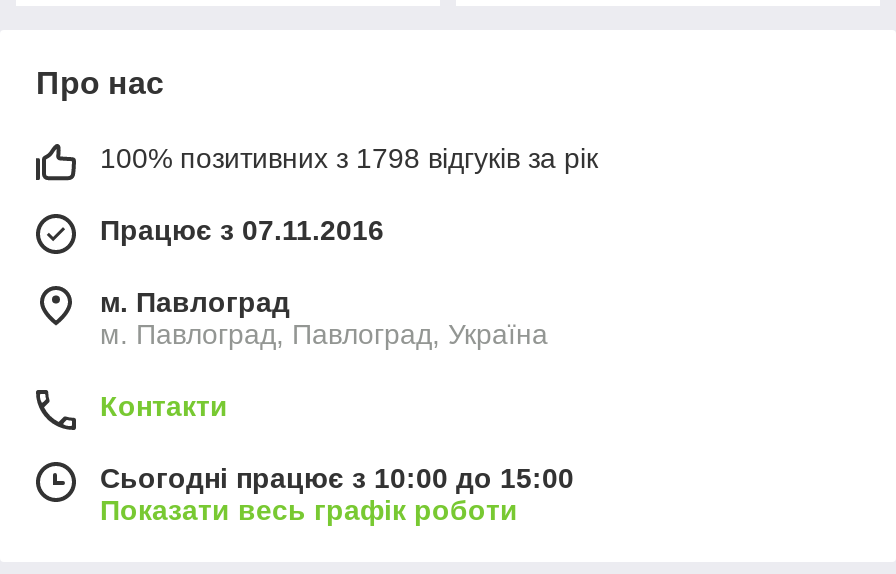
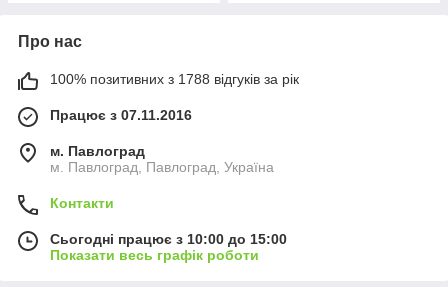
- 100% позитивних з 1798 відгуків за рік
+ 100% позитивних з 1788 відгуків за рік
